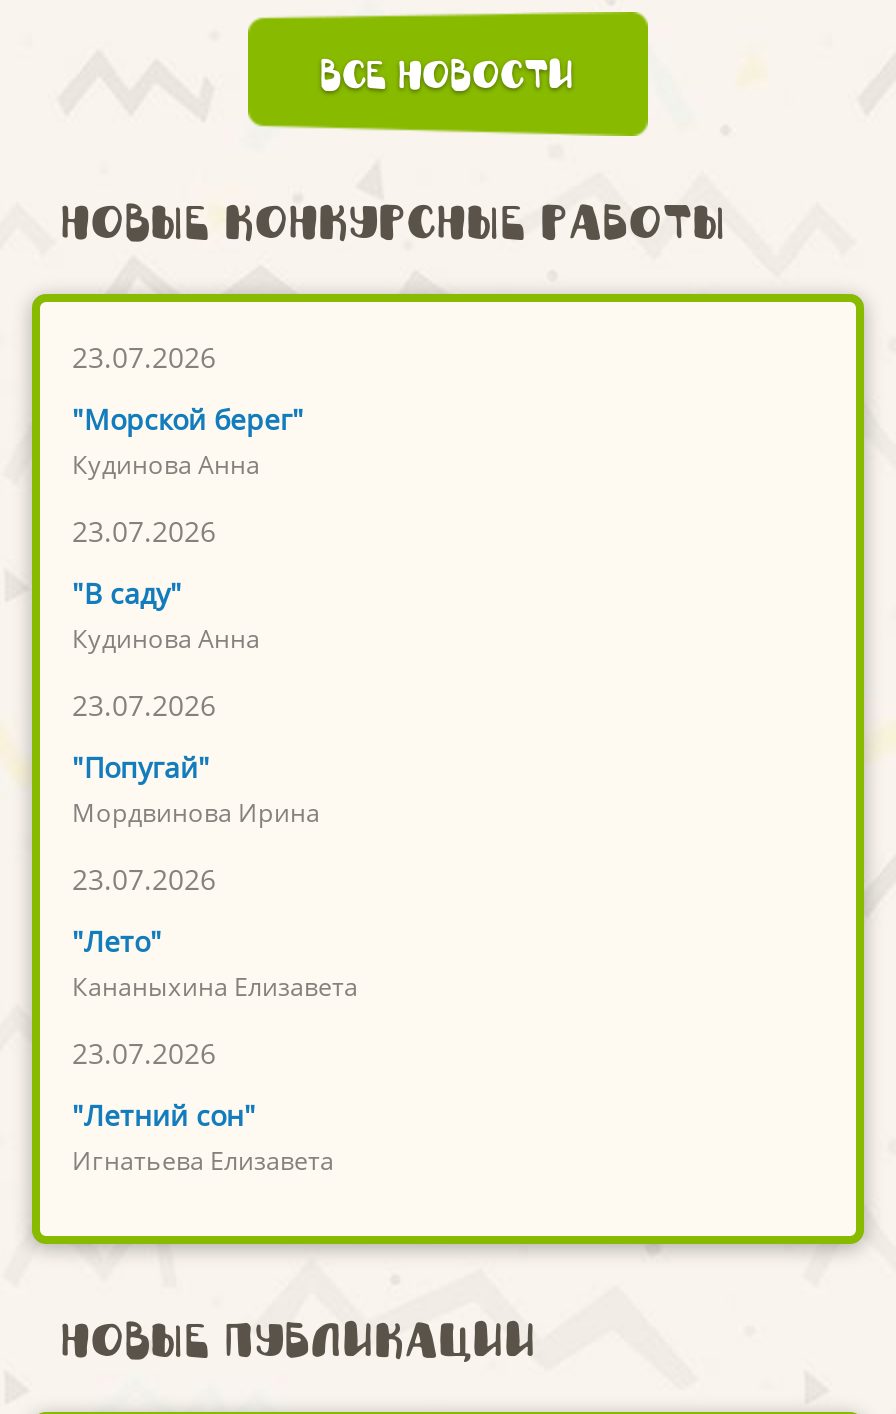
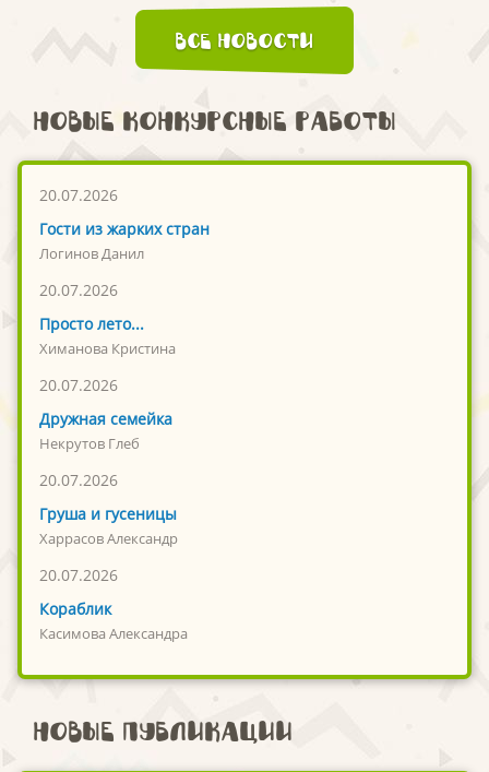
- 23.07.2026
+ 20.07.2026

- "Морской берег"
- Кудинова Анна
+ Гости из жарких стран
+ Логинов Данил

- 23.07.2026
+ 20.07.2026

- "В саду"
- Кудинова Анна
+ Просто лето...
+ Химанова Кристина

- 23.07.2026
+ 20.07.2026

- "Попугай"
- Мордвинова Ирина
+ Дружная семейка
+ Некрутов Глеб

- 23.07.2026
+ 20.07.2026

- "Лето"
- Кананыхина Елизавета
+ Груша и гусеницы
+ Харрасов Александр

- 23.07.2026
+ 20.07.2026

- "Летний сон"
- Игнатьева Елизавета
+ Кораблик
+ Касимова Александра
